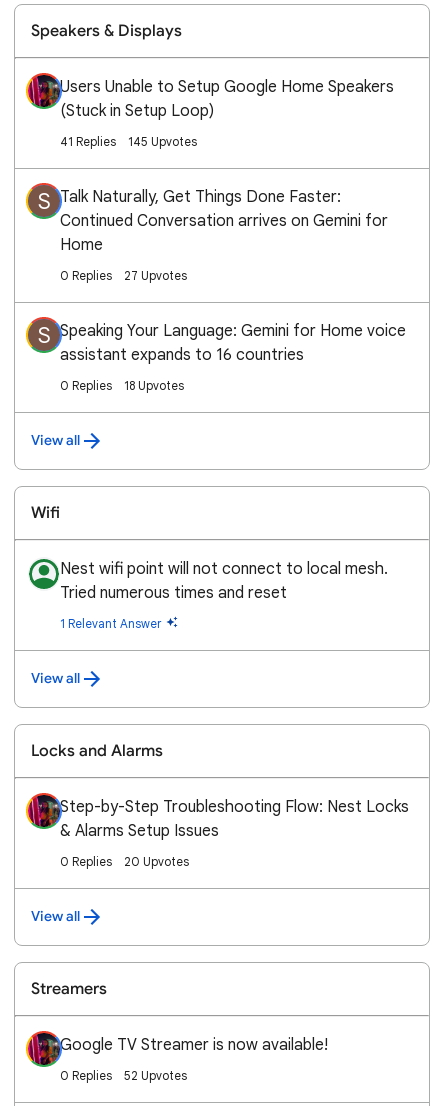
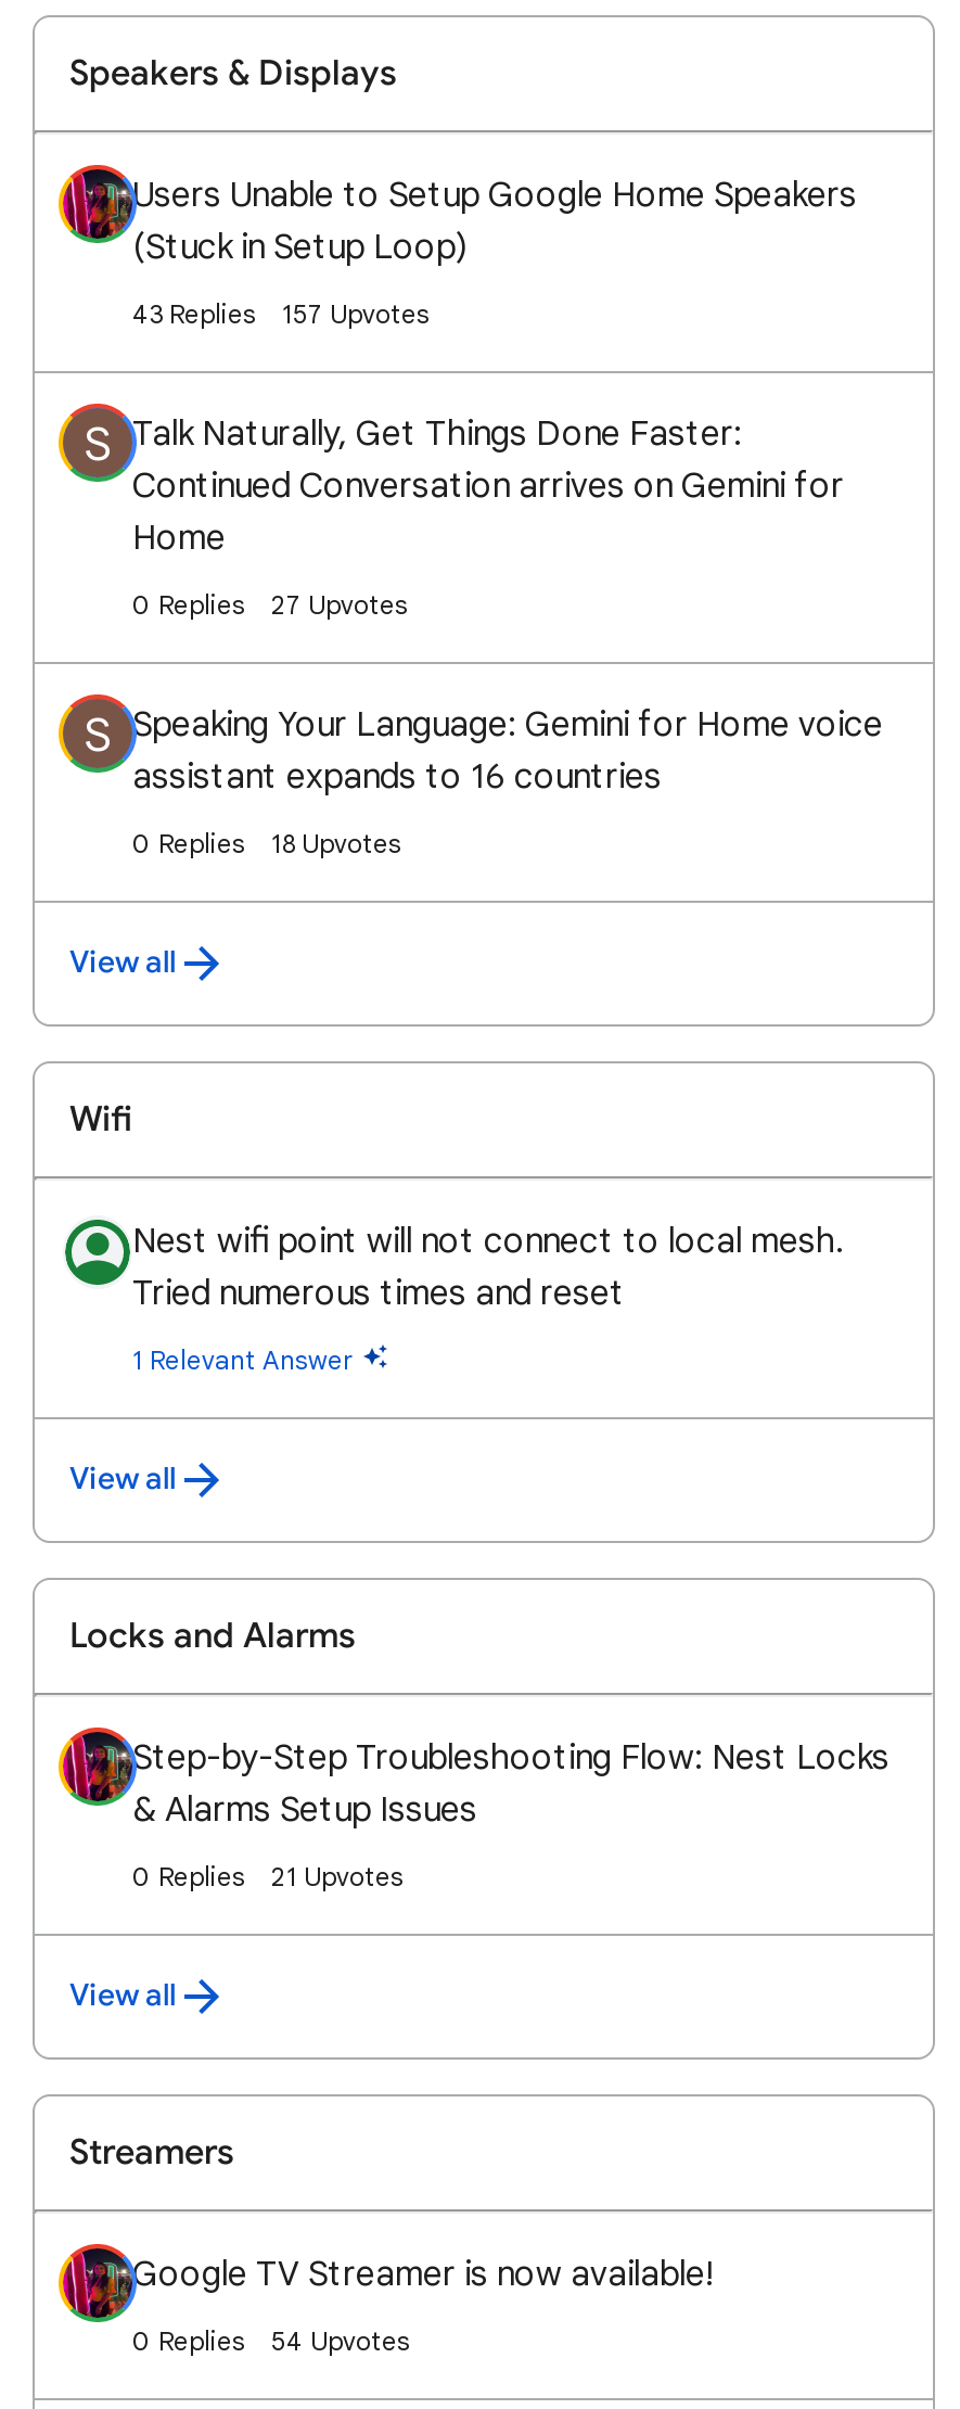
- 41 Replies
+ 43 Replies

- 145 Upvotes
+ 157 Upvotes

- 20 Upvotes
+ 21 Upvotes

- 52 Upvotes
+ 54 Upvotes
